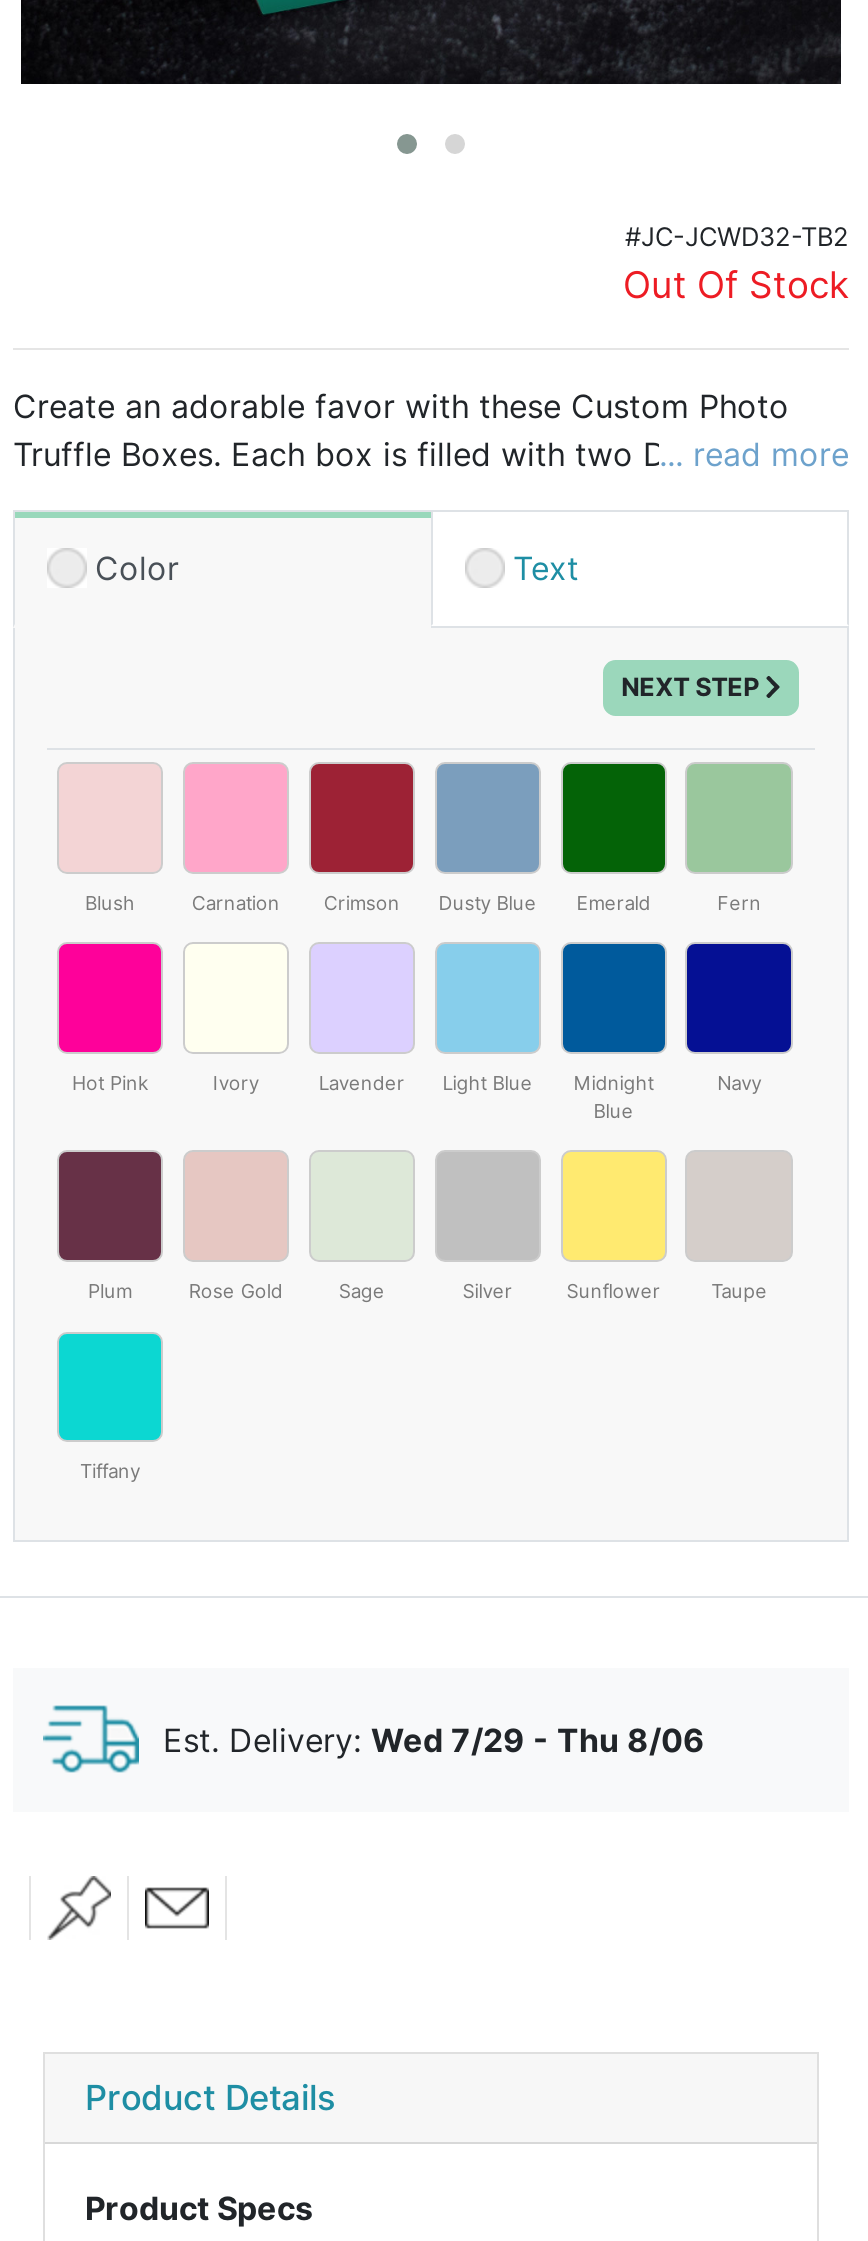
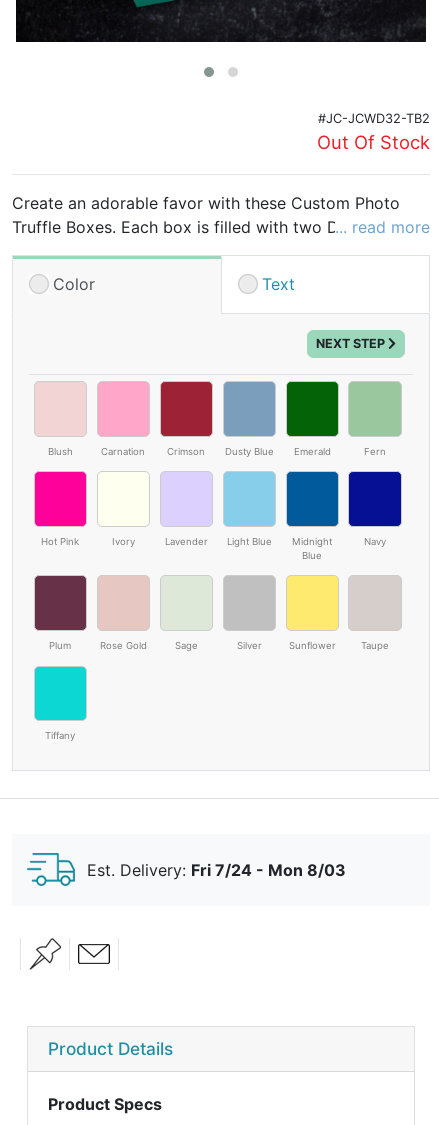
- Est. Delivery: Wed 7/29 - Thu 8/06
+ Est. Delivery: Fri 7/24 - Mon 8/03
